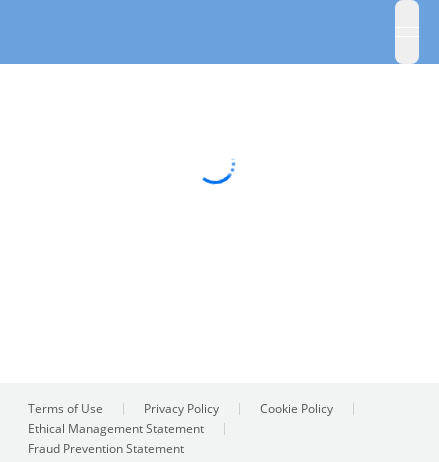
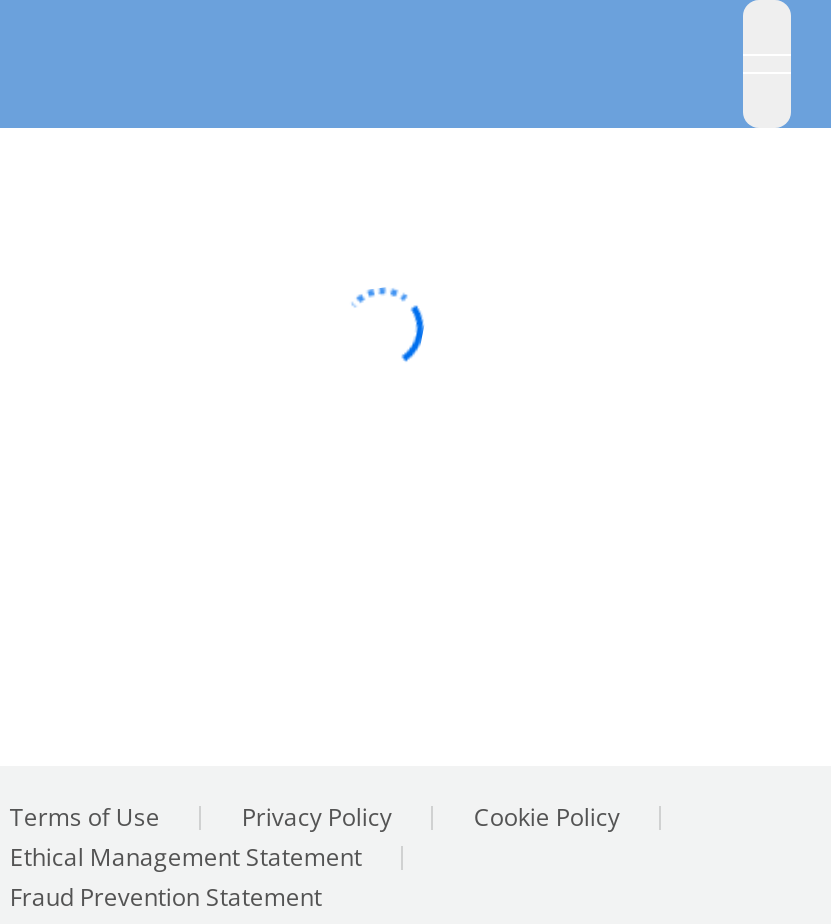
- [image]
+ [image]
